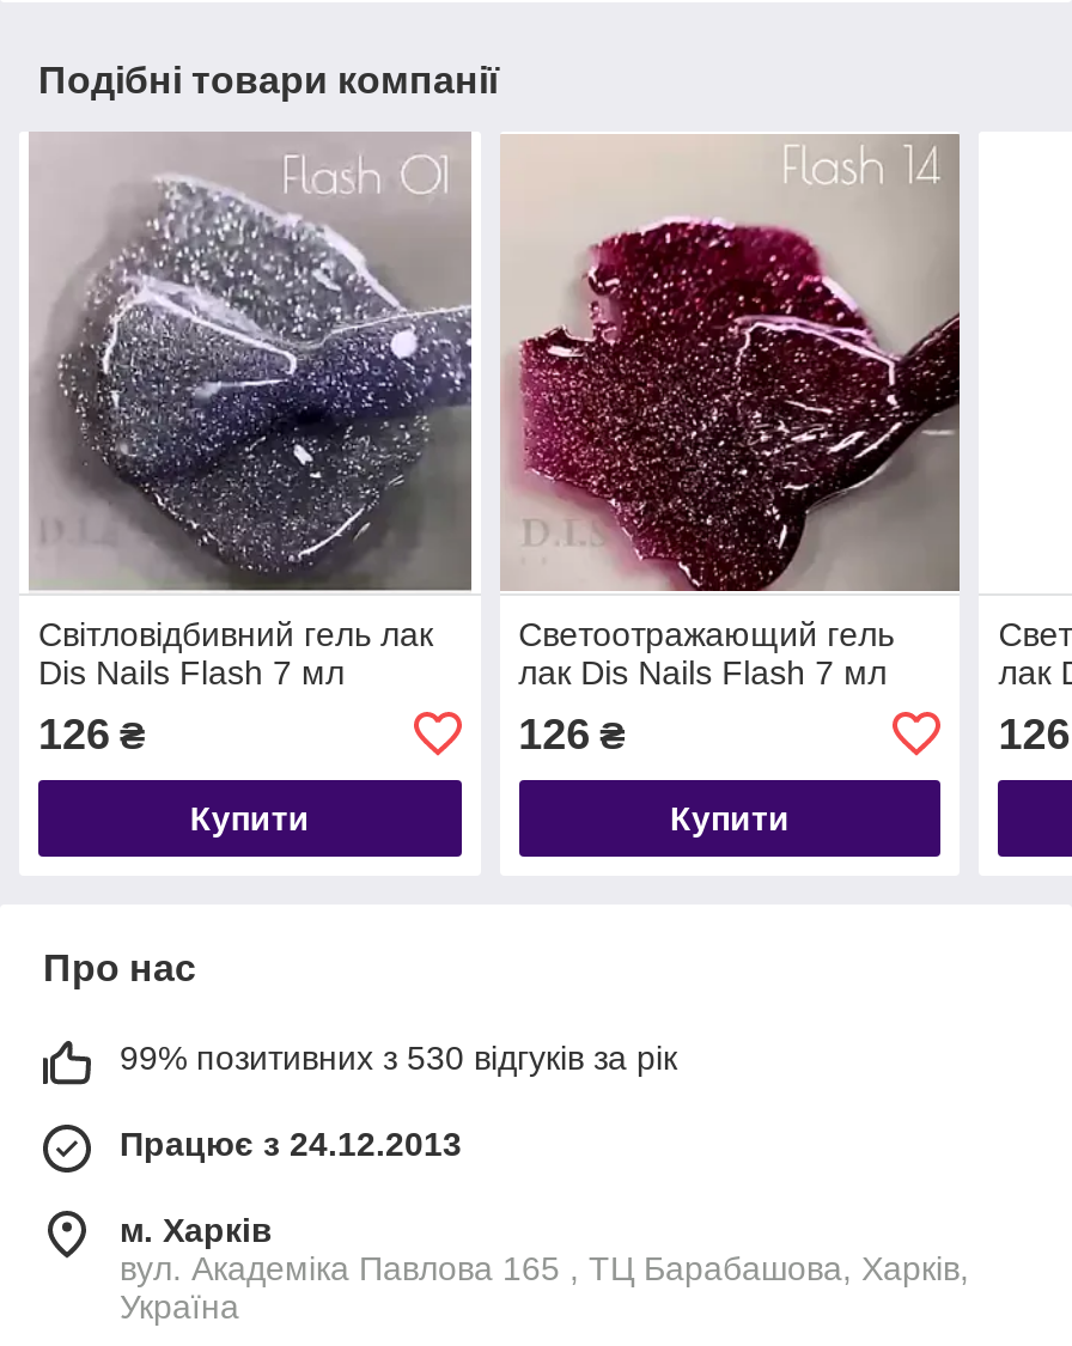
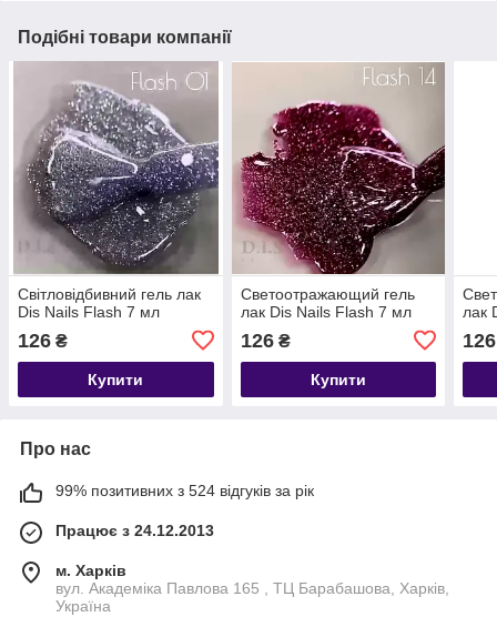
- 99% позитивних з 530 відгуків за рік
+ 99% позитивних з 524 відгуків за рік
